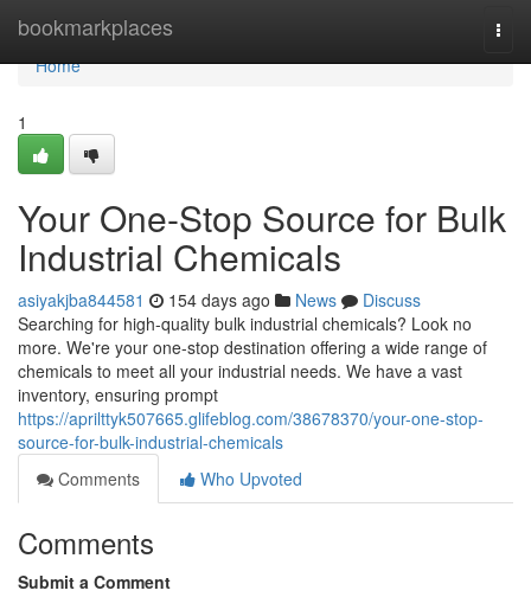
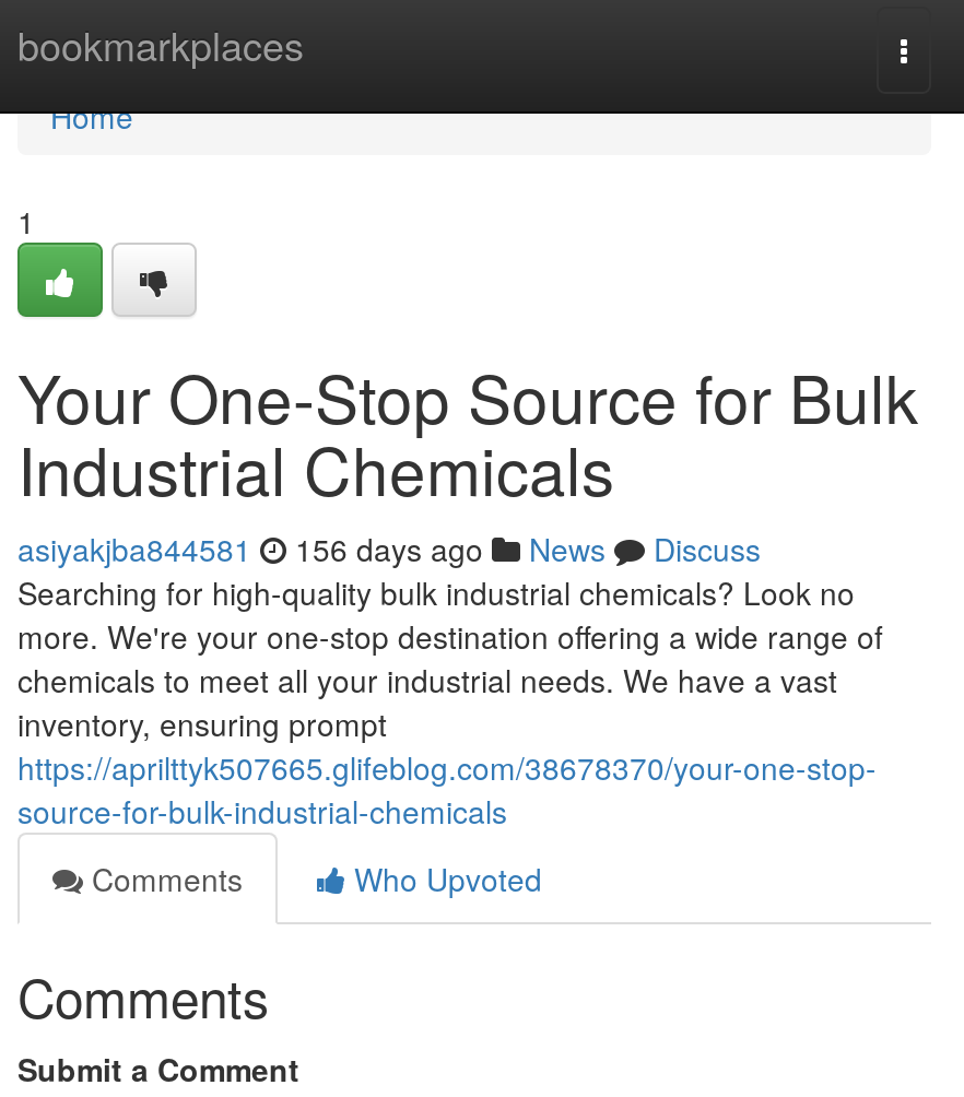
- asiyakjba844581 154 days ago News Discuss
+ asiyakjba844581 156 days ago News Discuss
